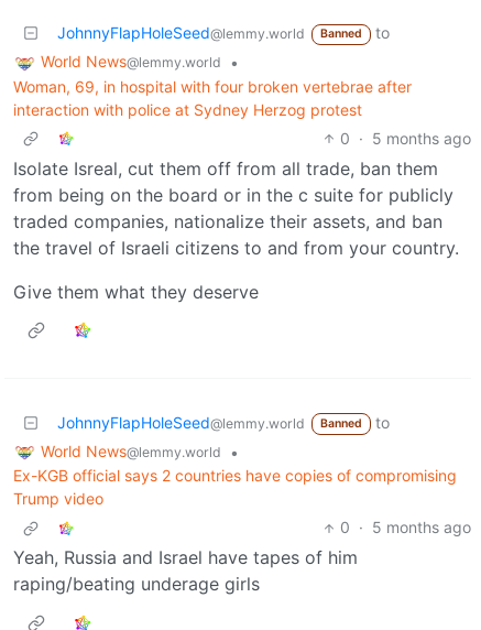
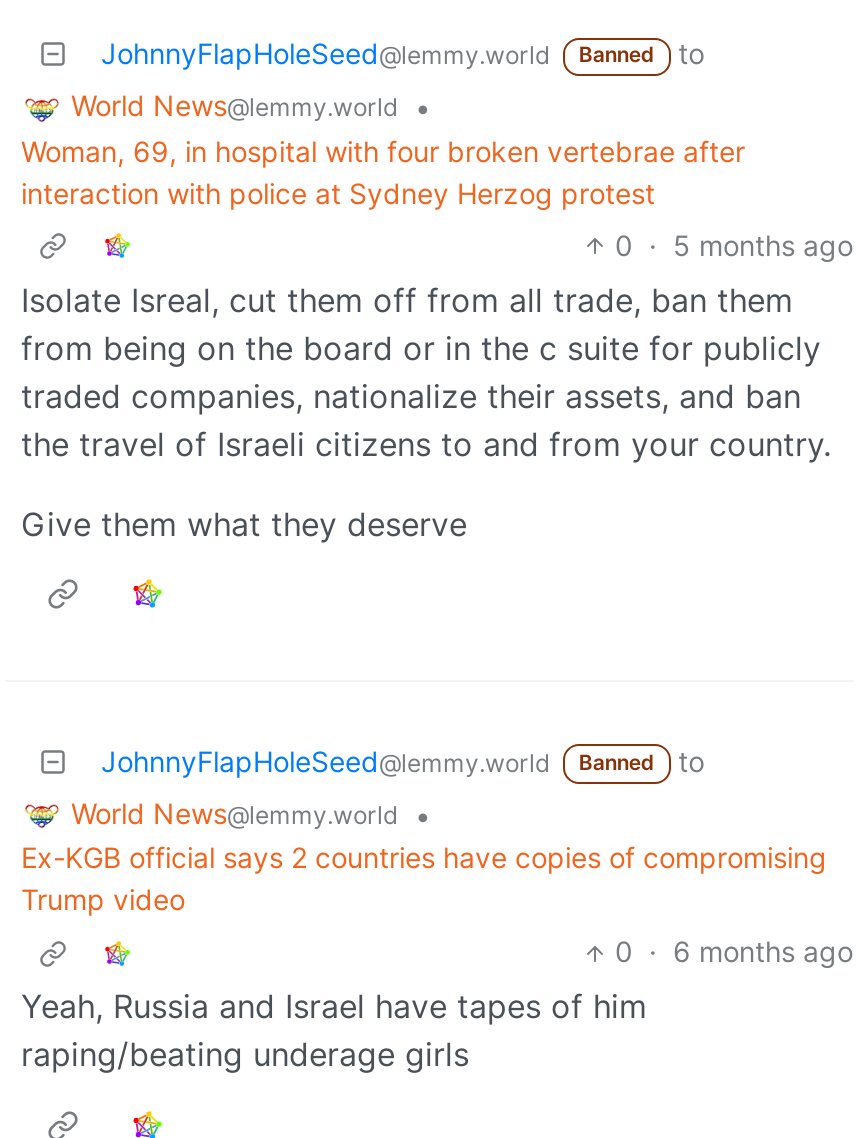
- 0 · 5 months ago
+ 0 · 6 months ago
